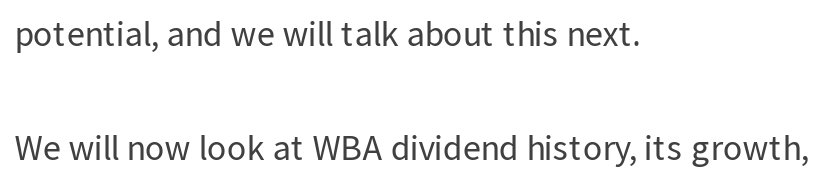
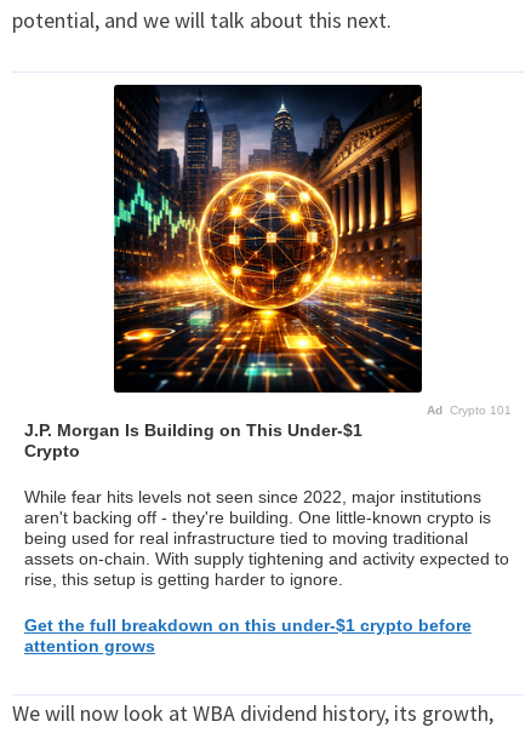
+ [image]
+ Ad Crypto 101
+ J.P. Morgan Is Building on This Under-$1
+ Crypto
+ While fear hits levels not seen since 2022, major institutions
+ aren't backing off - they're building. One little-known crypto is
+ being used for real infrastructure tied to moving traditional
+ assets on-chain. With supply tightening and activity expected to
+ rise, this setup is getting harder to ignore.
+ Get the full breakdown on this under-$1 crypto before
+ attention grows
